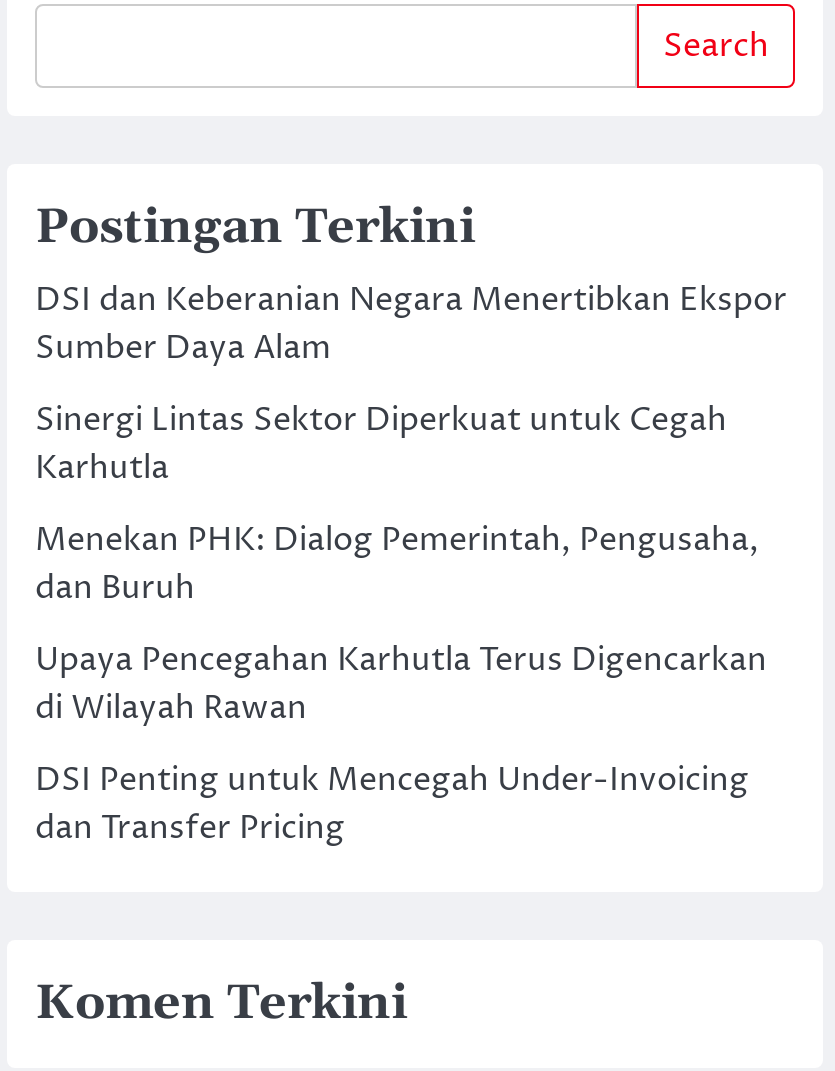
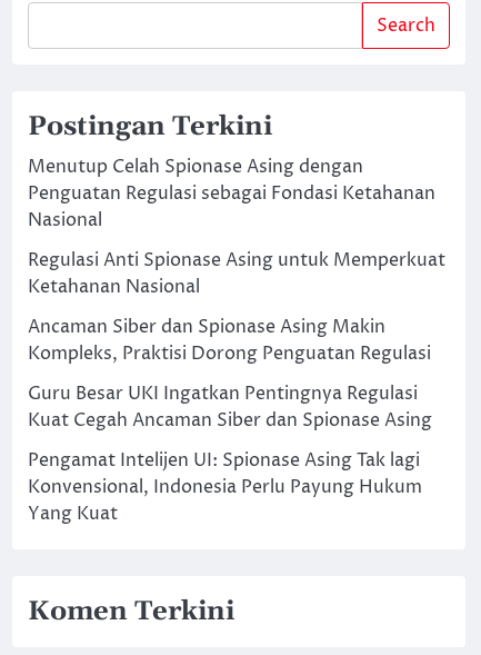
- DSI dan Keberanian Negara Menertibkan Ekspor
- Sumber Daya Alam
+ Menutup Celah Spionase Asing dengan
+ Penguatan Regulasi sebagai Fondasi Ketahanan
+ Nasional

- Sinergi Lintas Sektor Diperkuat untuk Cegah
- Karhutla
+ Regulasi Anti Spionase Asing untuk Memperkuat
+ Ketahanan Nasional

- Menekan PHK: Dialog Pemerintah, Pengusaha,
- dan Buruh
+ Ancaman Siber dan Spionase Asing Makin
+ Kompleks, Praktisi Dorong Penguatan Regulasi

- Upaya Pencegahan Karhutla Terus Digencarkan
- di Wilayah Rawan
+ Guru Besar UKI Ingatkan Pentingnya Regulasi
+ Kuat Cegah Ancaman Siber dan Spionase Asing

- DSI Penting untuk Mencegah Under-Invoicing
- dan Transfer Pricing
+ Pengamat Intelijen UI: Spionase Asing Tak lagi
+ Konvensional, Indonesia Perlu Payung Hukum
+ Yang Kuat
